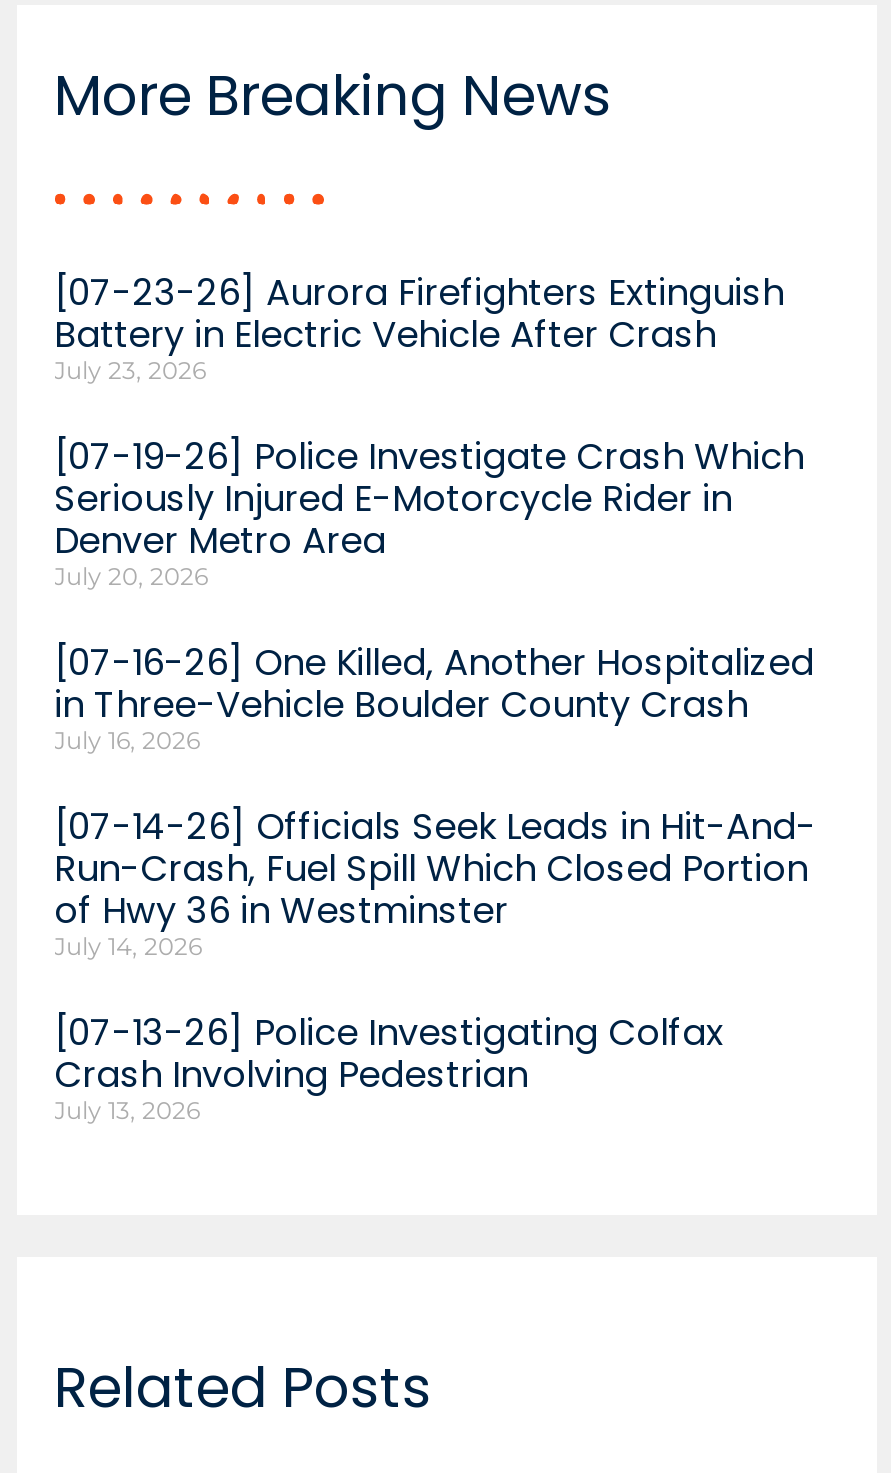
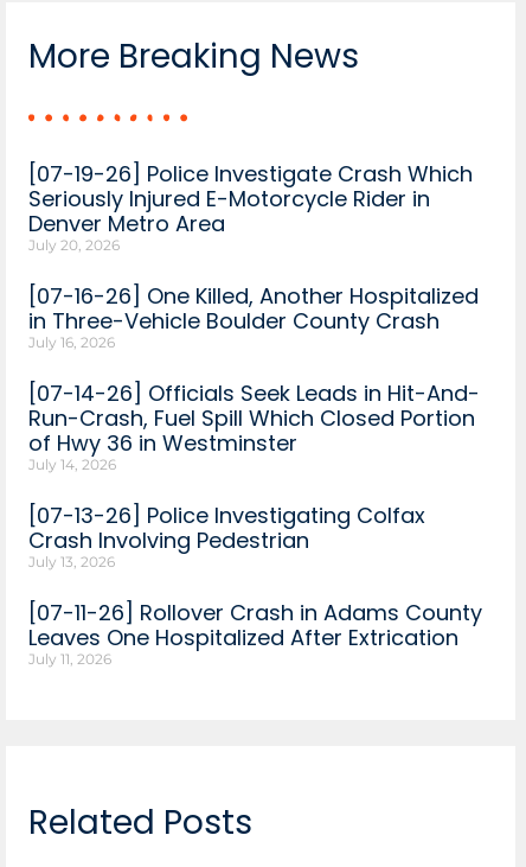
- [07-23-26] Aurora Firefighters Extinguish
- Battery in Electric Vehicle After Crash
- July 23, 2026

moved up: [07-19-26] Police Investigate Crash Which | Seriously Injured E-Motorcycle Rider in | Denver Metro Area | ... | Crash Involving Pedestrian | July 13, 2026

+ [07-11-26] Rollover Crash in Adams County
+ Leaves One Hospitalized After Extrication
+ July 11, 2026
